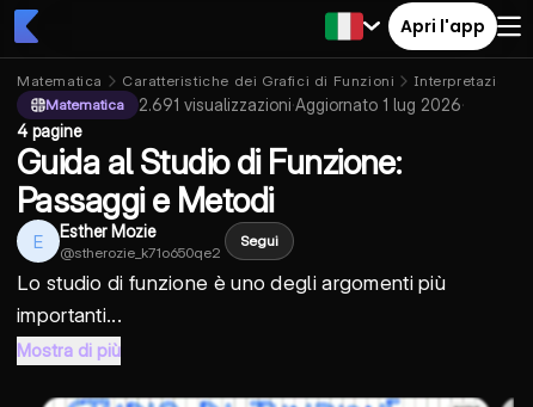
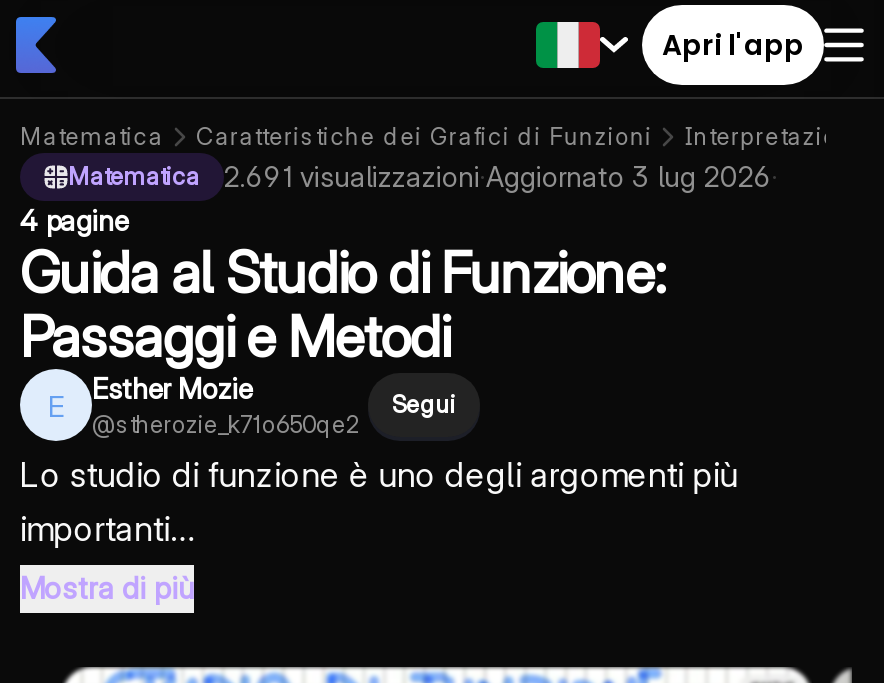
- 2.691 visualizzazioni·Aggiornato 1 lug 2026 ·
+ 2.691 visualizzazioni·Aggiornato 3 lug 2026 ·
